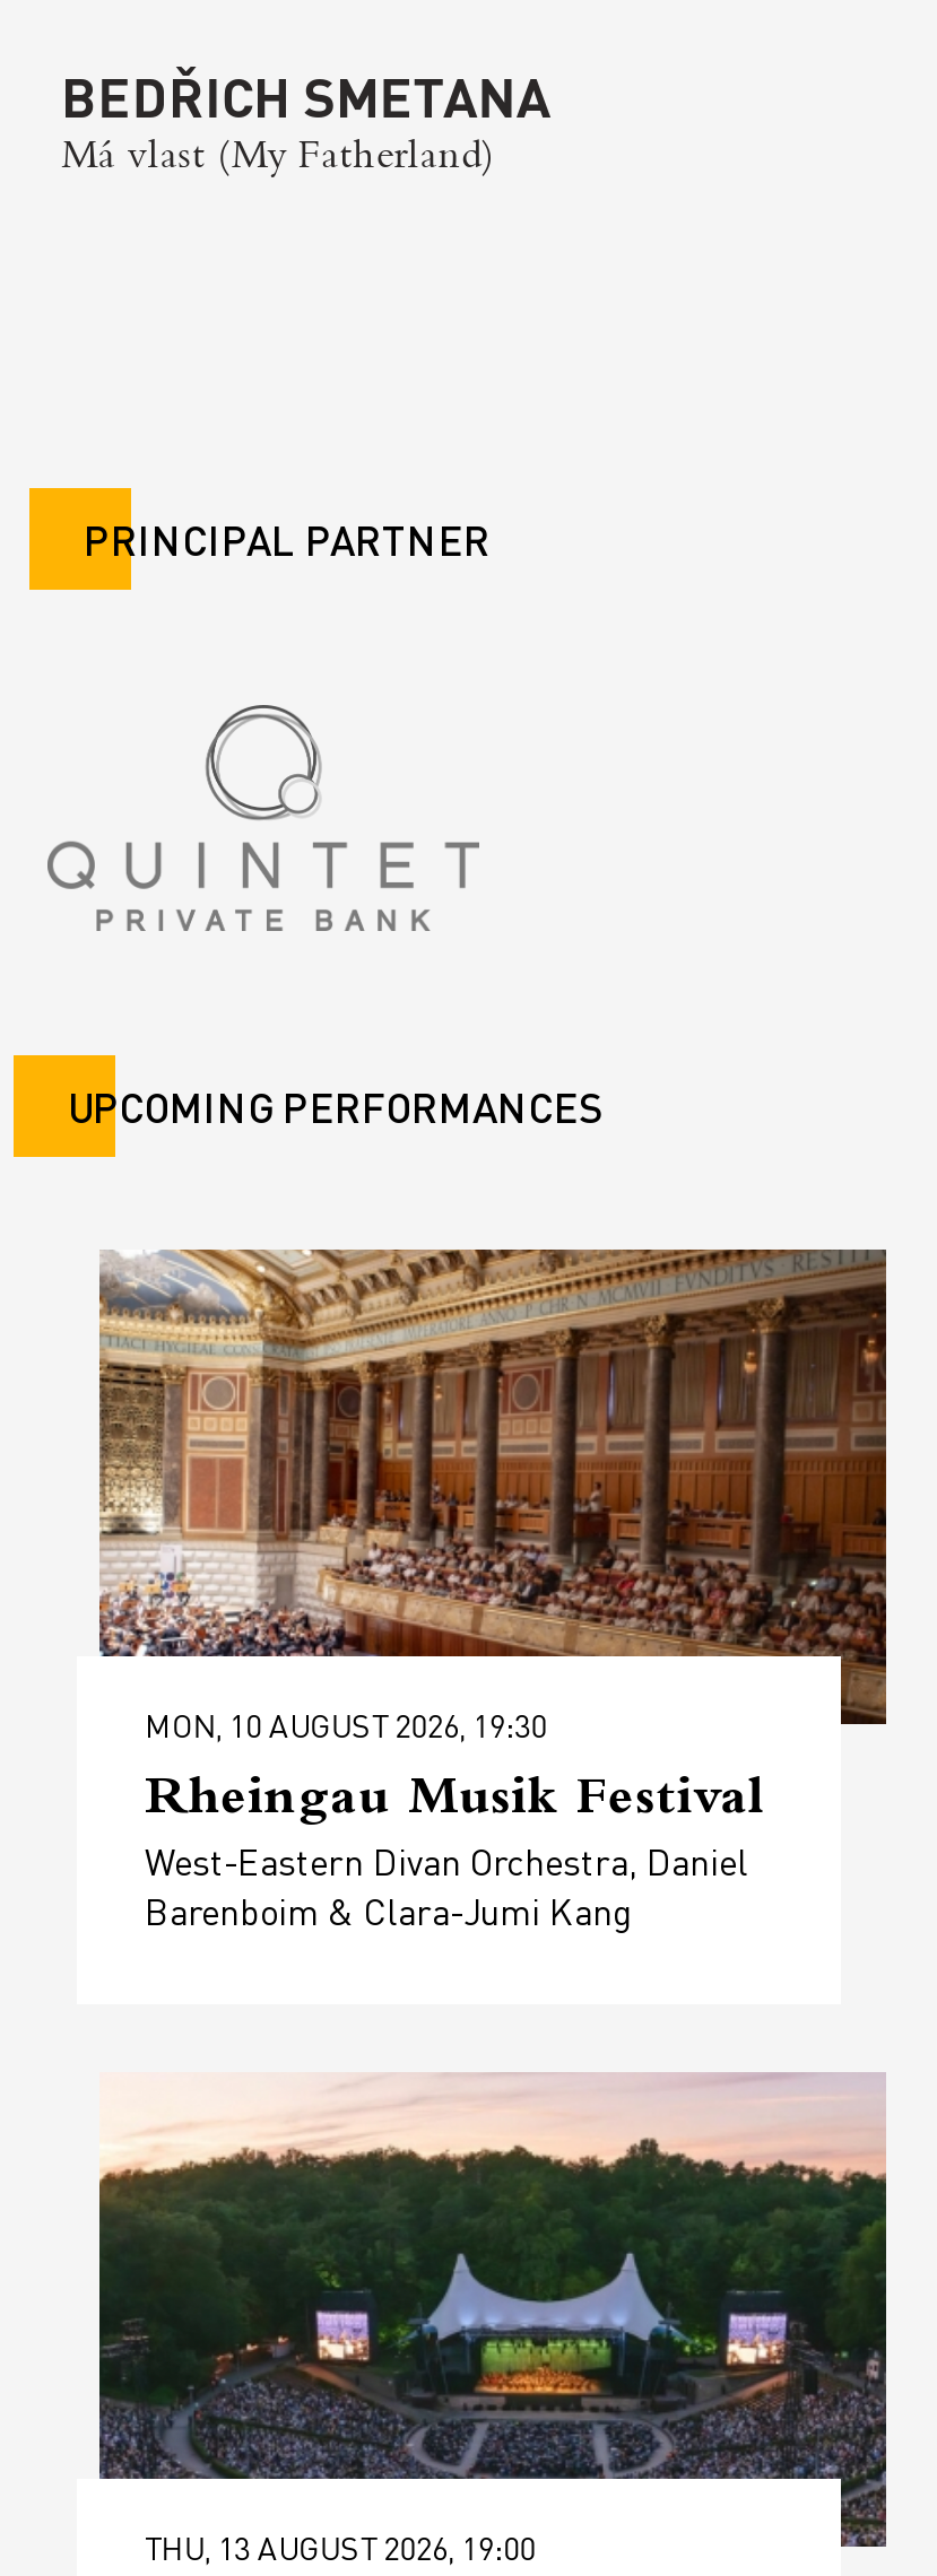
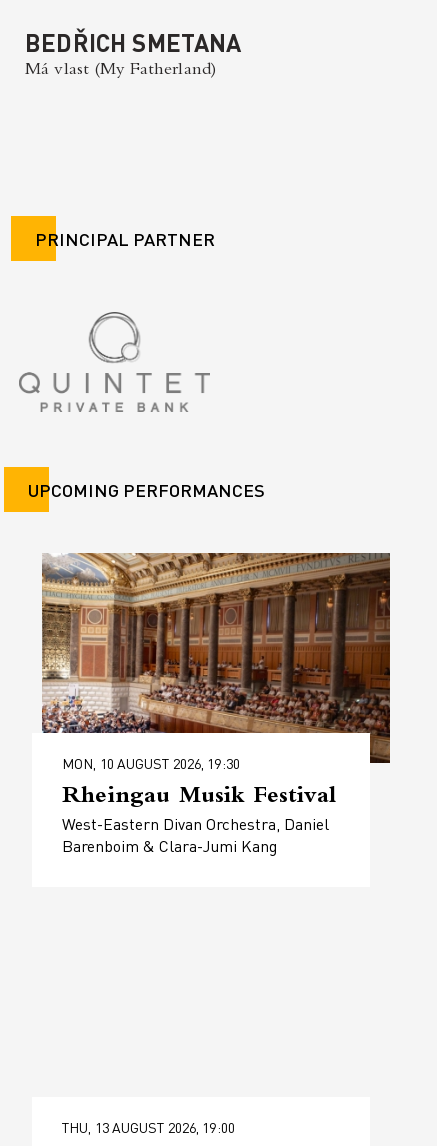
- [image]
